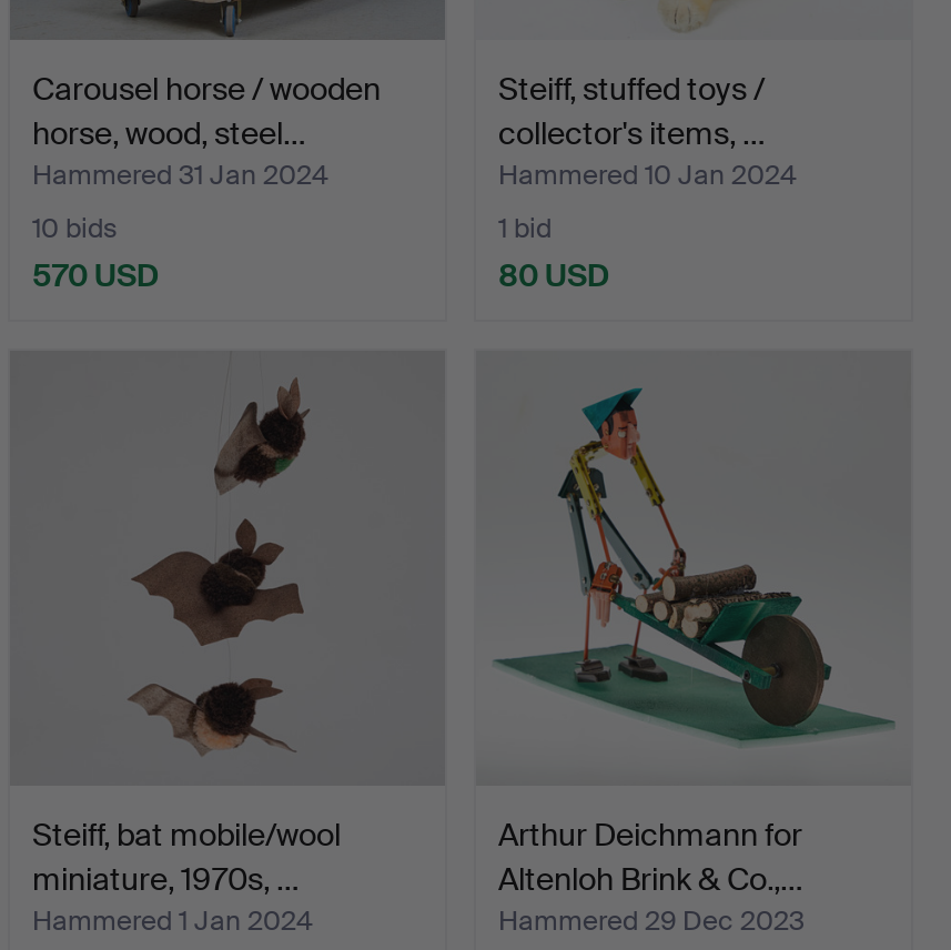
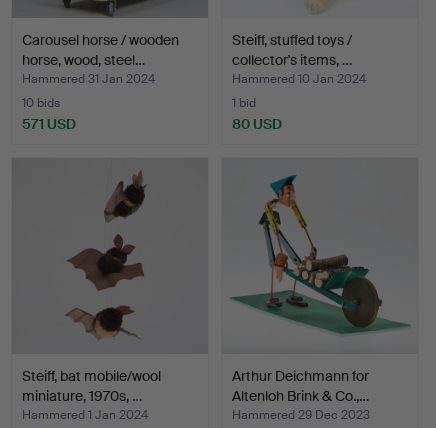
- 570 USD
+ 571 USD
